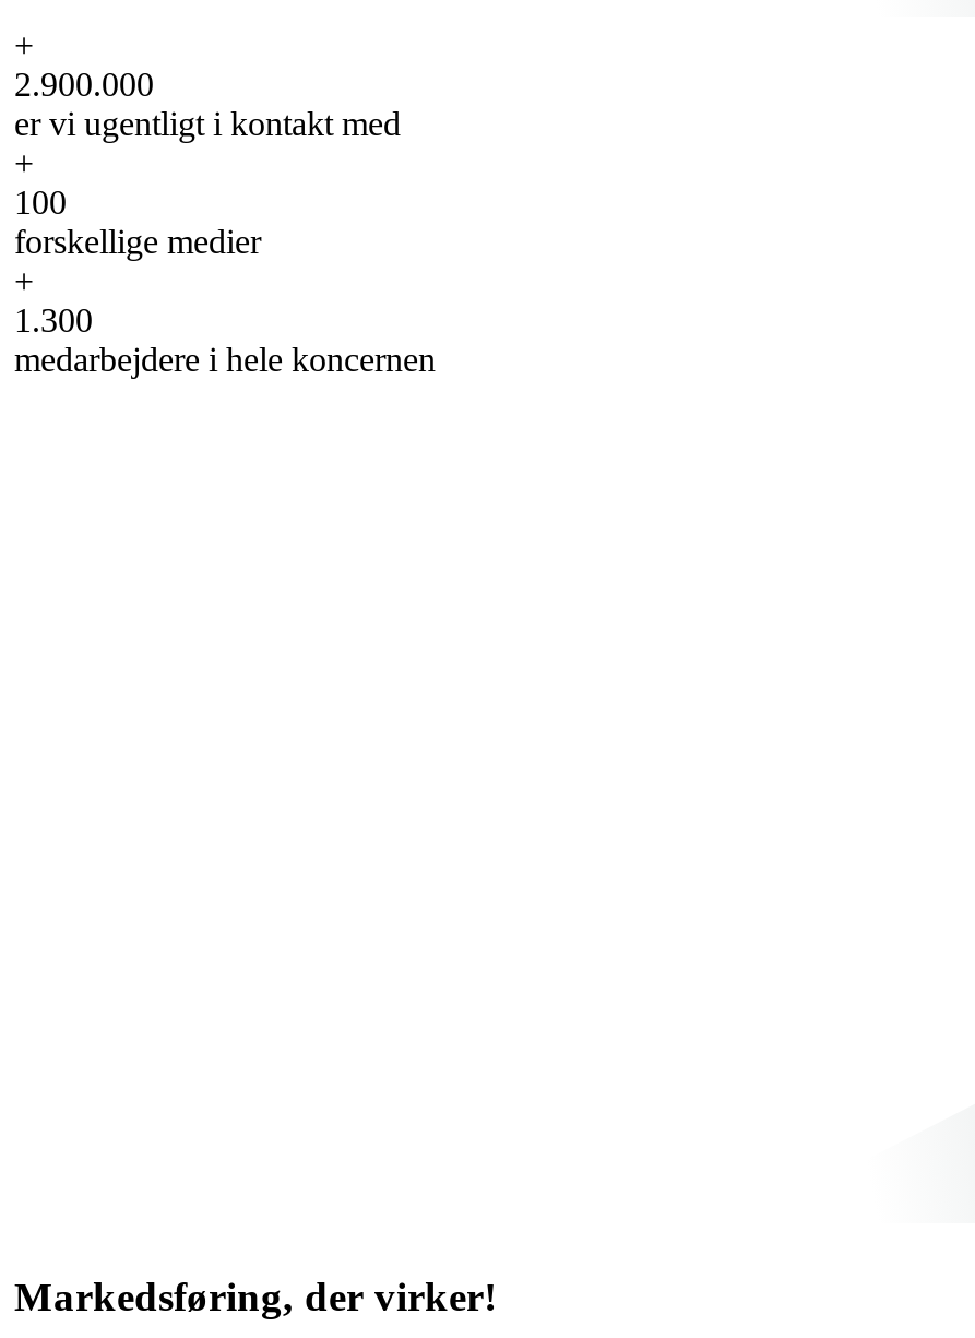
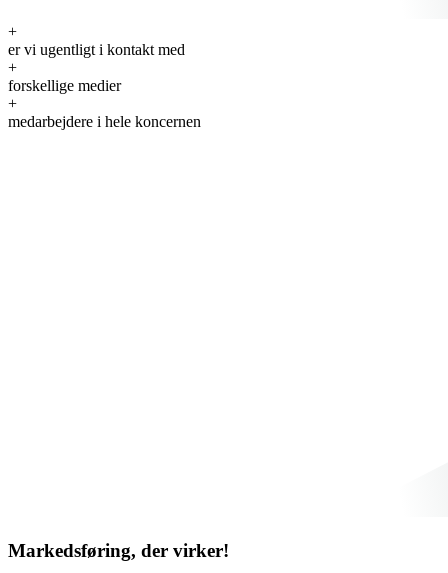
- 2.900.000

- 100

- 1.300
